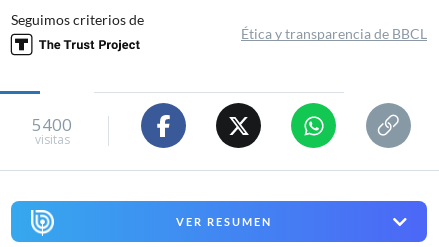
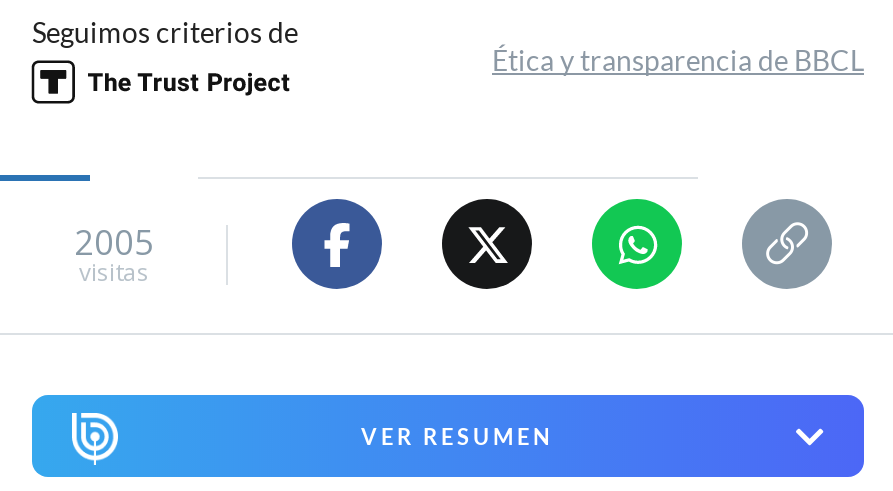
- 5400
+ 2005
